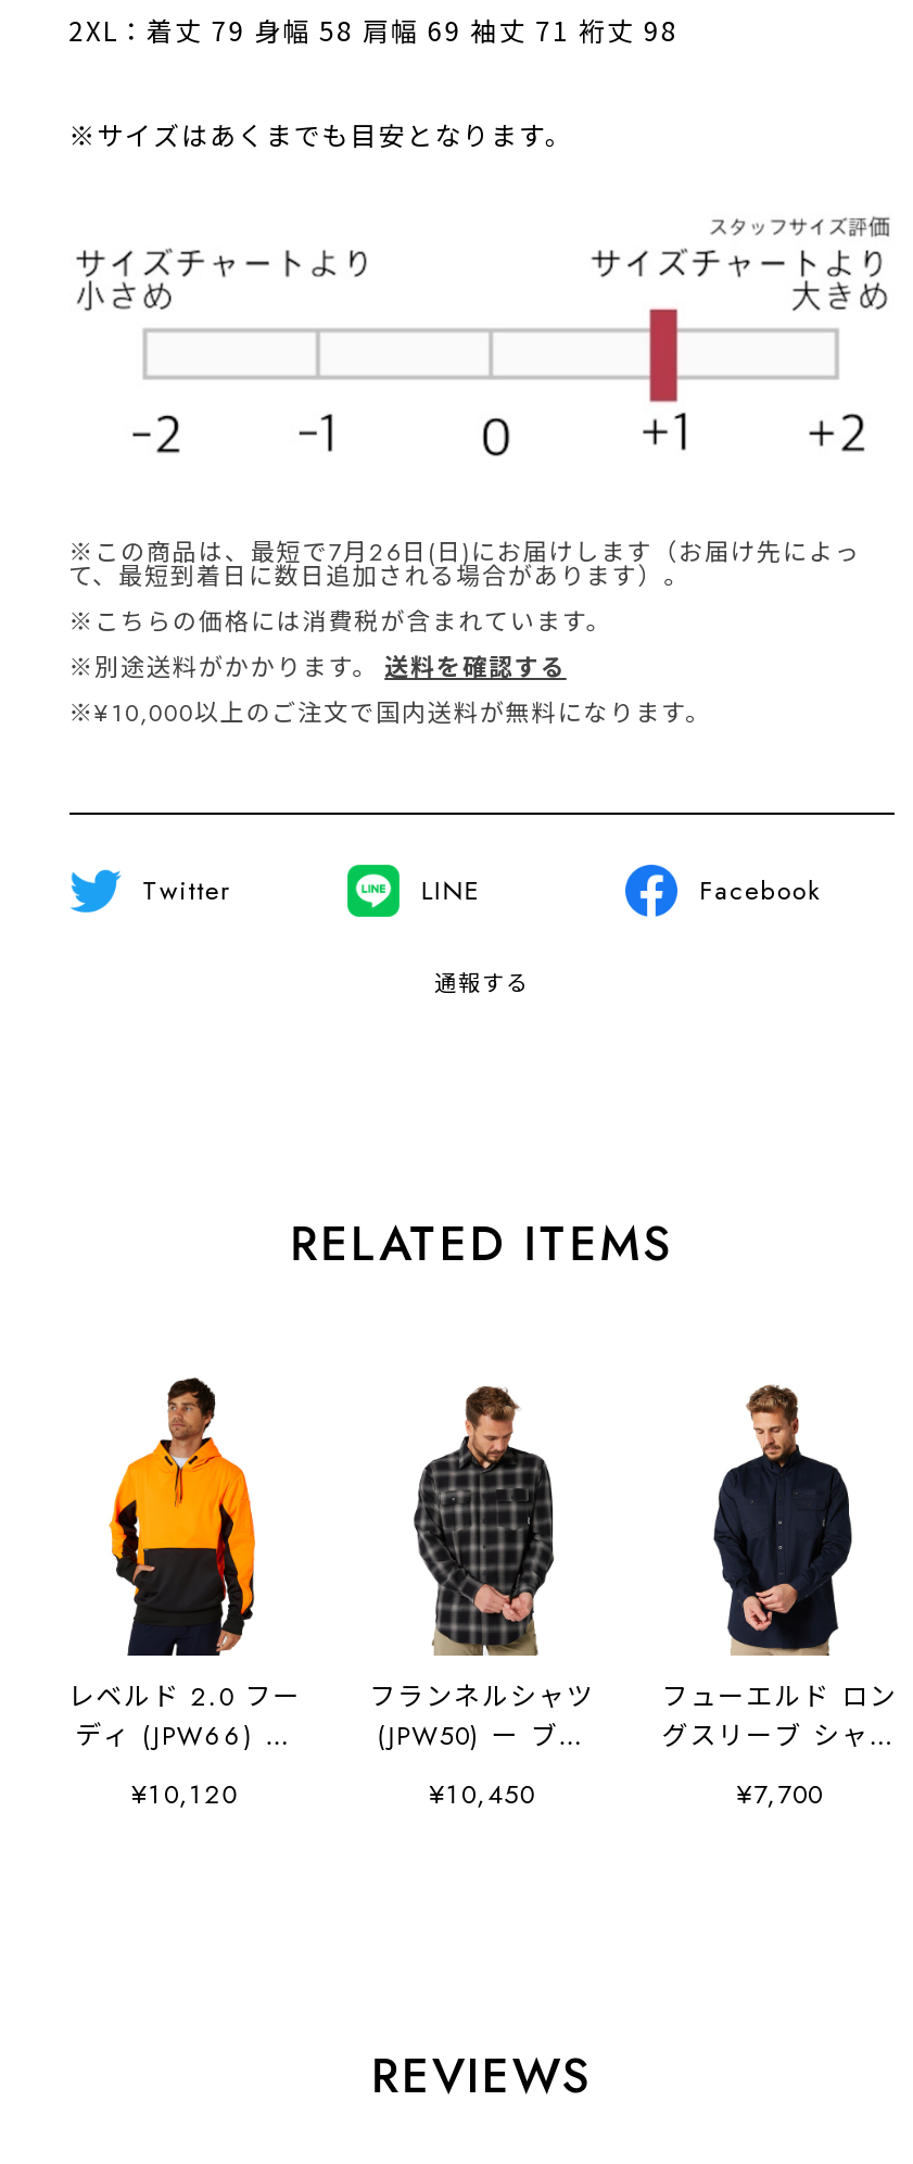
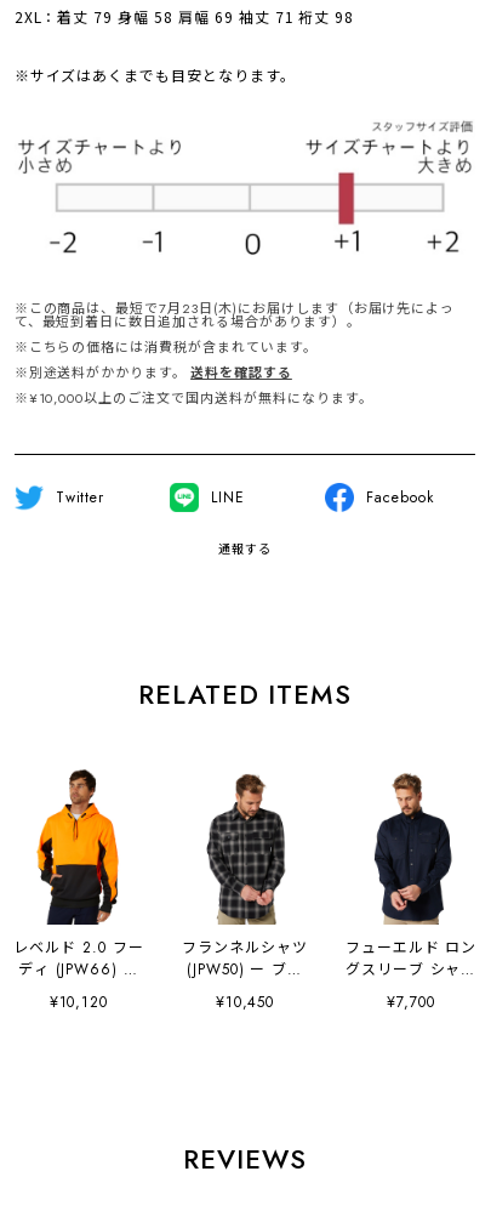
- ※この商品は、最短で7月26日(日)にお届けします（お届け先によっ
+ ※この商品は、最短で7月23日(木)にお届けします（お届け先によっ
